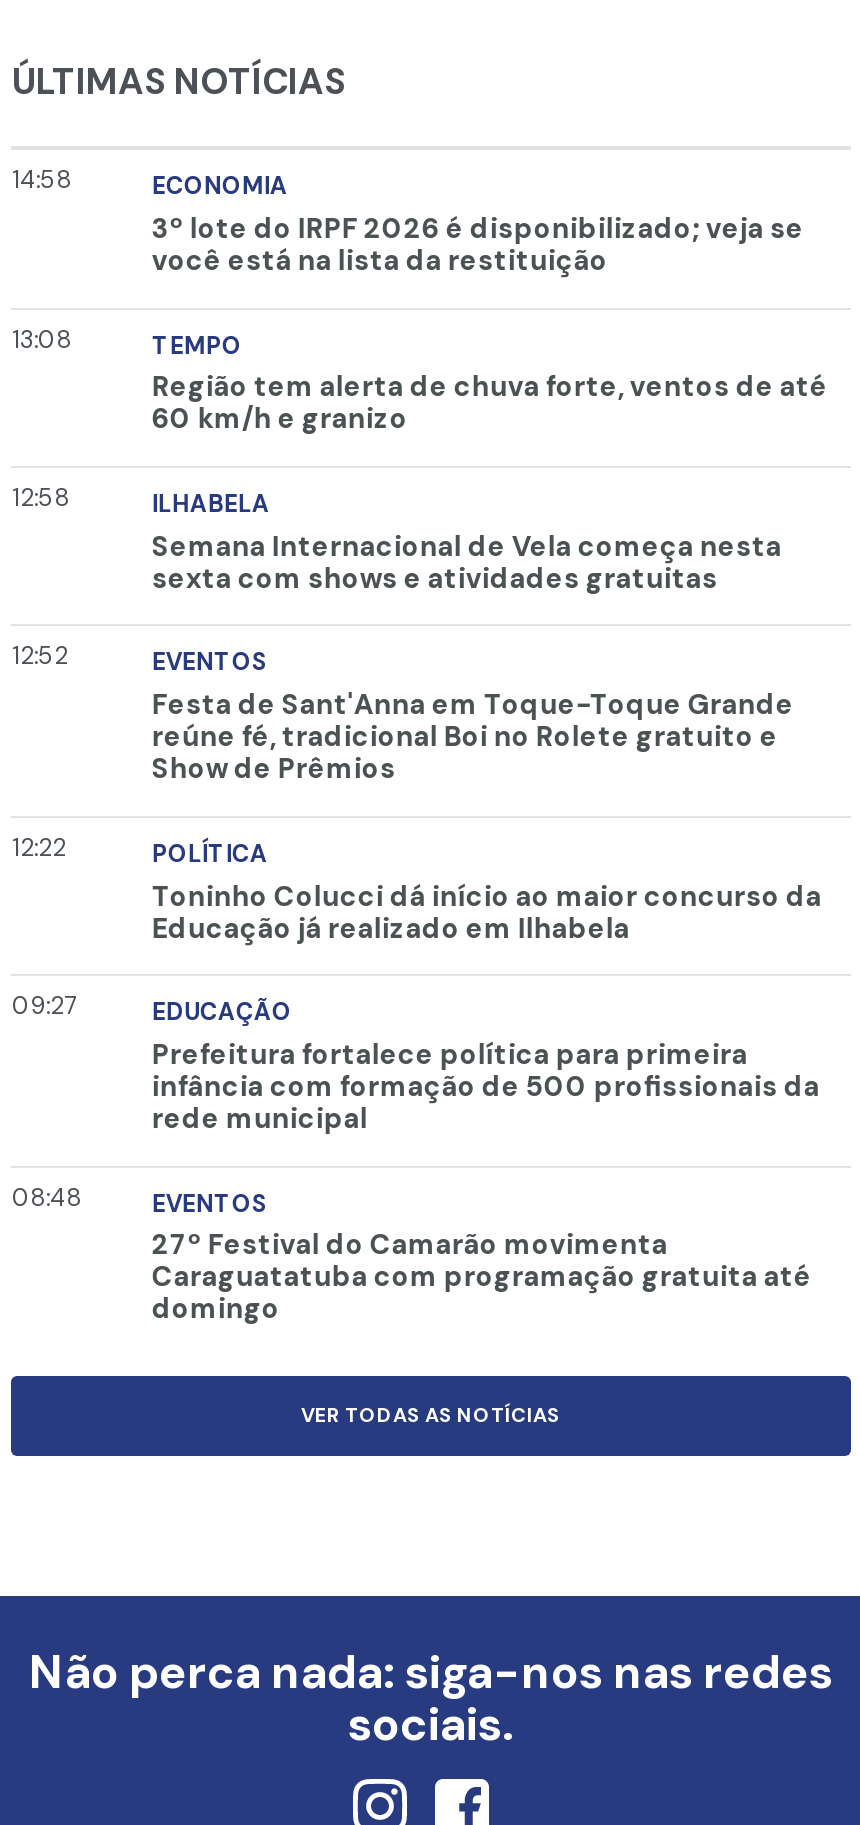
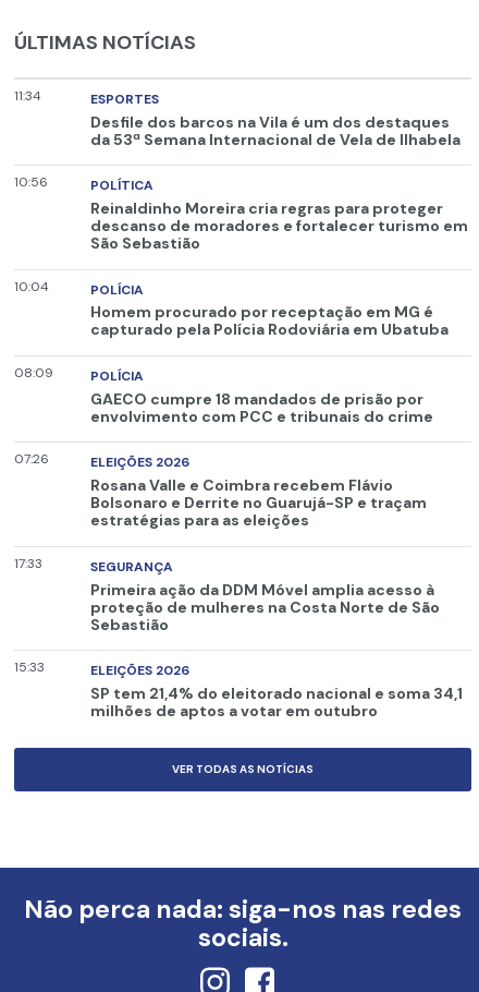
- 14:58
- ECONOMIA
- 3º lote do IRPF 2026 é disponibilizado; veja se
- você está na lista da restituição
- 13:08
- TEMPO
- Região tem alerta de chuva forte, ventos de até
- 60 km/h e granizo
- 12:58
- ILHABELA
- Semana Internacional de Vela começa nesta
- sexta com shows e atividades gratuitas
- 12:52
- EVENTOS
- Festa de Sant'Anna em Toque-Toque Grande
- reúne fé, tradicional Boi no Rolete gratuito e
- Show de Prêmios
- 12:22
+ 11:34
+ ESPORTES
+ Desfile dos barcos na Vila é um dos destaques
+ da 53ª Semana Internacional de Vela de Ilhabela
+ 10:56

moved up: POLÍTICA

- Toninho Colucci dá início ao maior concurso da
- Educação já realizado em Ilhabela
- 09:27
- EDUCAÇÃO
- Prefeitura fortalece política para primeira
- infância com formação de 500 profissionais da
- rede municipal
- 08:48
- EVENTOS
- 27º Festival do Camarão movimenta
- Caraguatatuba com programação gratuita até
- domingo
+ Reinaldinho Moreira cria regras para proteger
+ descanso de moradores e fortalecer turismo em
+ São Sebastião
+ 10:04
+ POLÍCIA
+ Homem procurado por receptação em MG é
+ capturado pela Polícia Rodoviária em Ubatuba
+ 08:09
+ POLÍCIA
+ GAECO cumpre 18 mandados de prisão por
+ envolvimento com PCC e tribunais do crime
+ 07:26
+ ELEIÇÕES 2026
+ Rosana Valle e Coimbra recebem Flávio
+ Bolsonaro e Derrite no Guarujá-SP e traçam
+ estratégias para as eleições
+ 17:33
+ SEGURANÇA
+ Primeira ação da DDM Móvel amplia acesso à
+ proteção de mulheres na Costa Norte de São
+ Sebastião
+ 15:33
+ ELEIÇÕES 2026
+ SP tem 21,4% do eleitorado nacional e soma 34,1
+ milhões de aptos a votar em outubro
